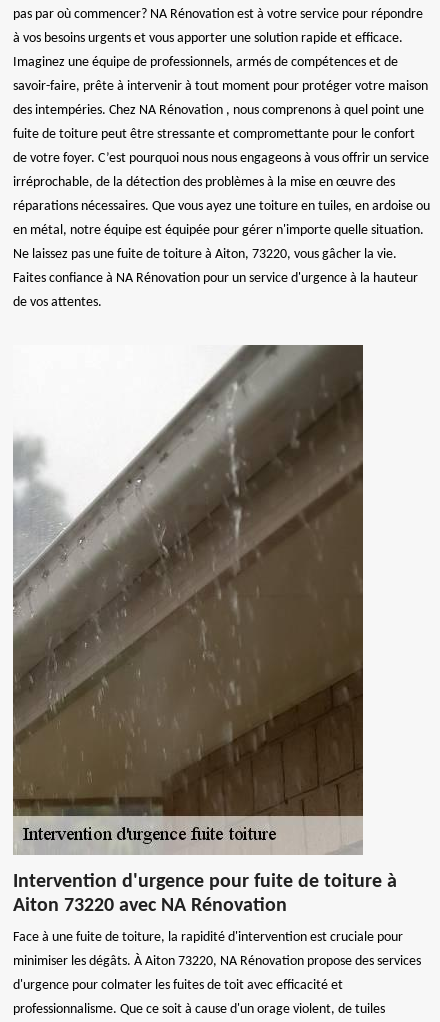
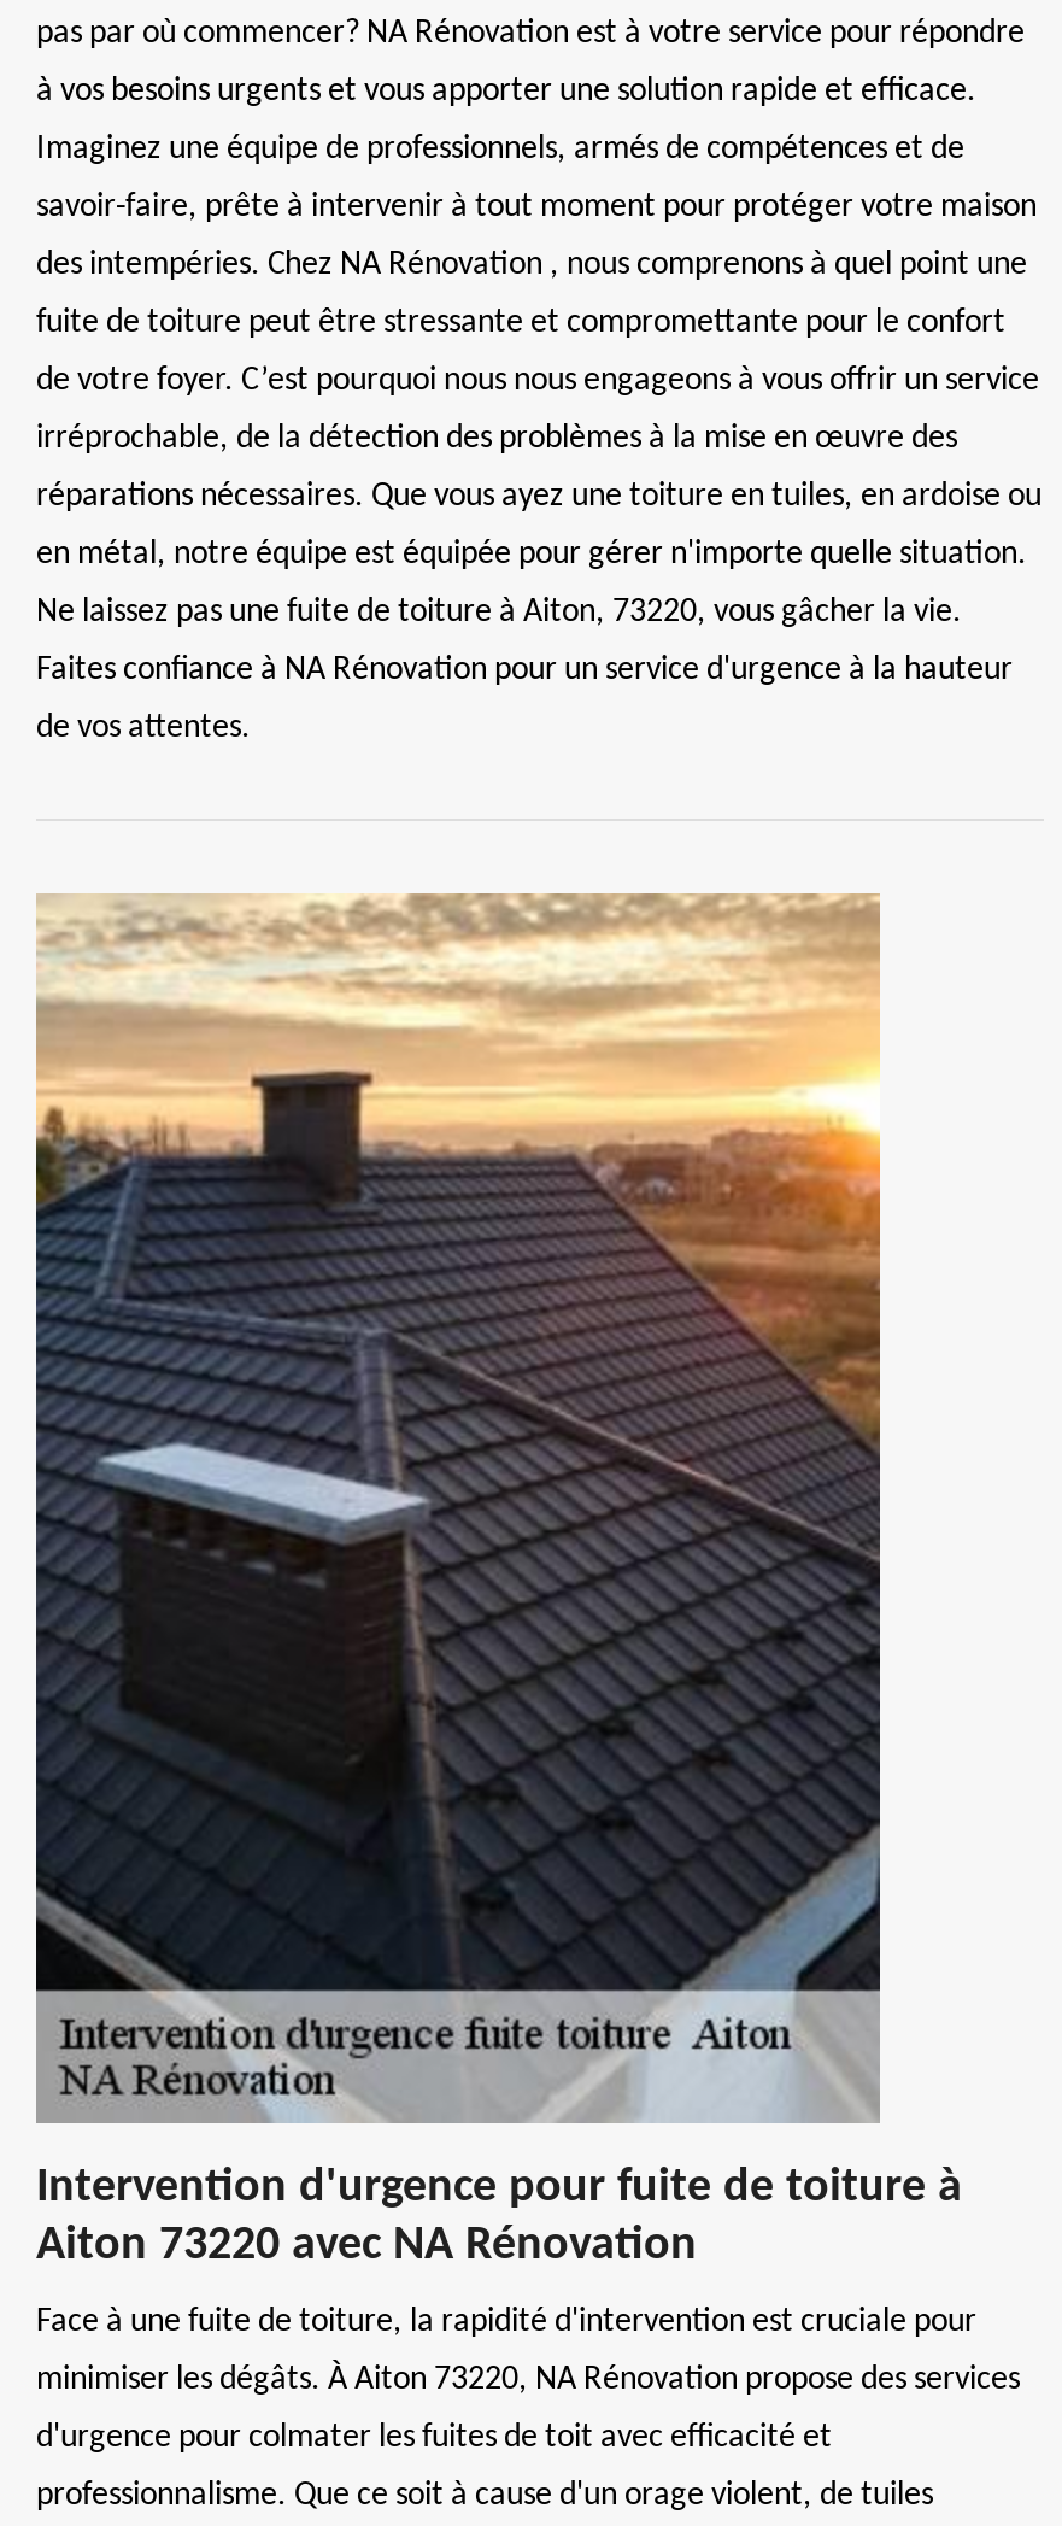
- [image]
+ [image]
